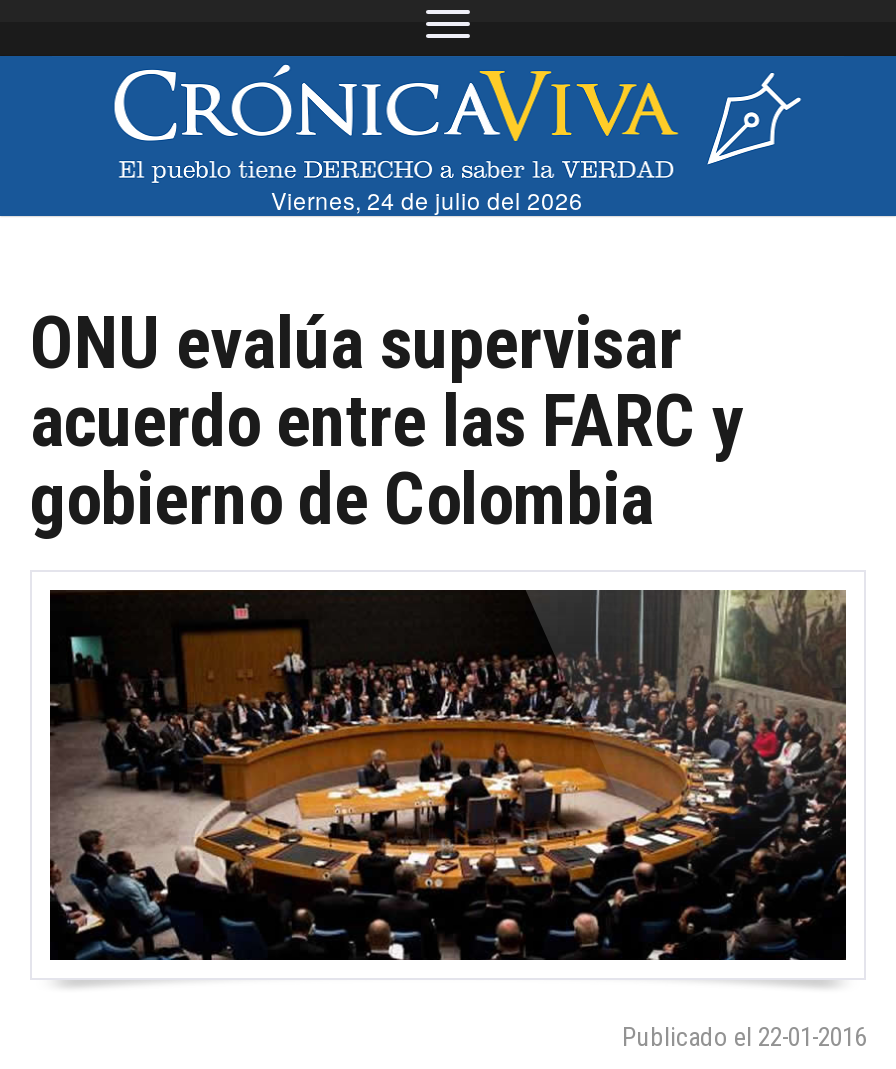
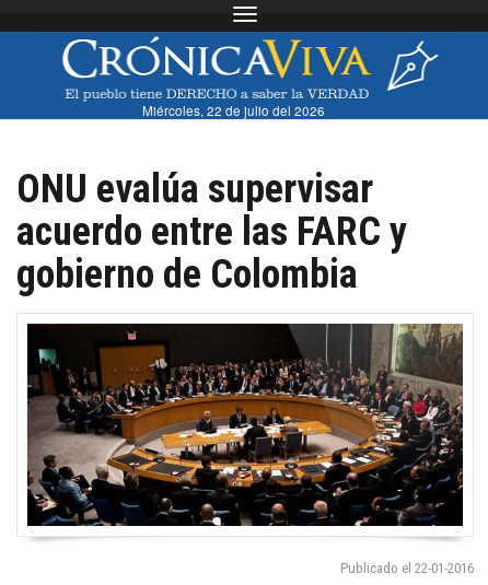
- Viernes, 24 de julio del 2026
+ Miércoles, 22 de julio del 2026
